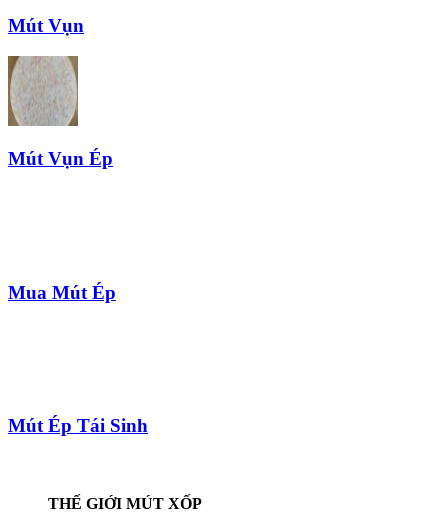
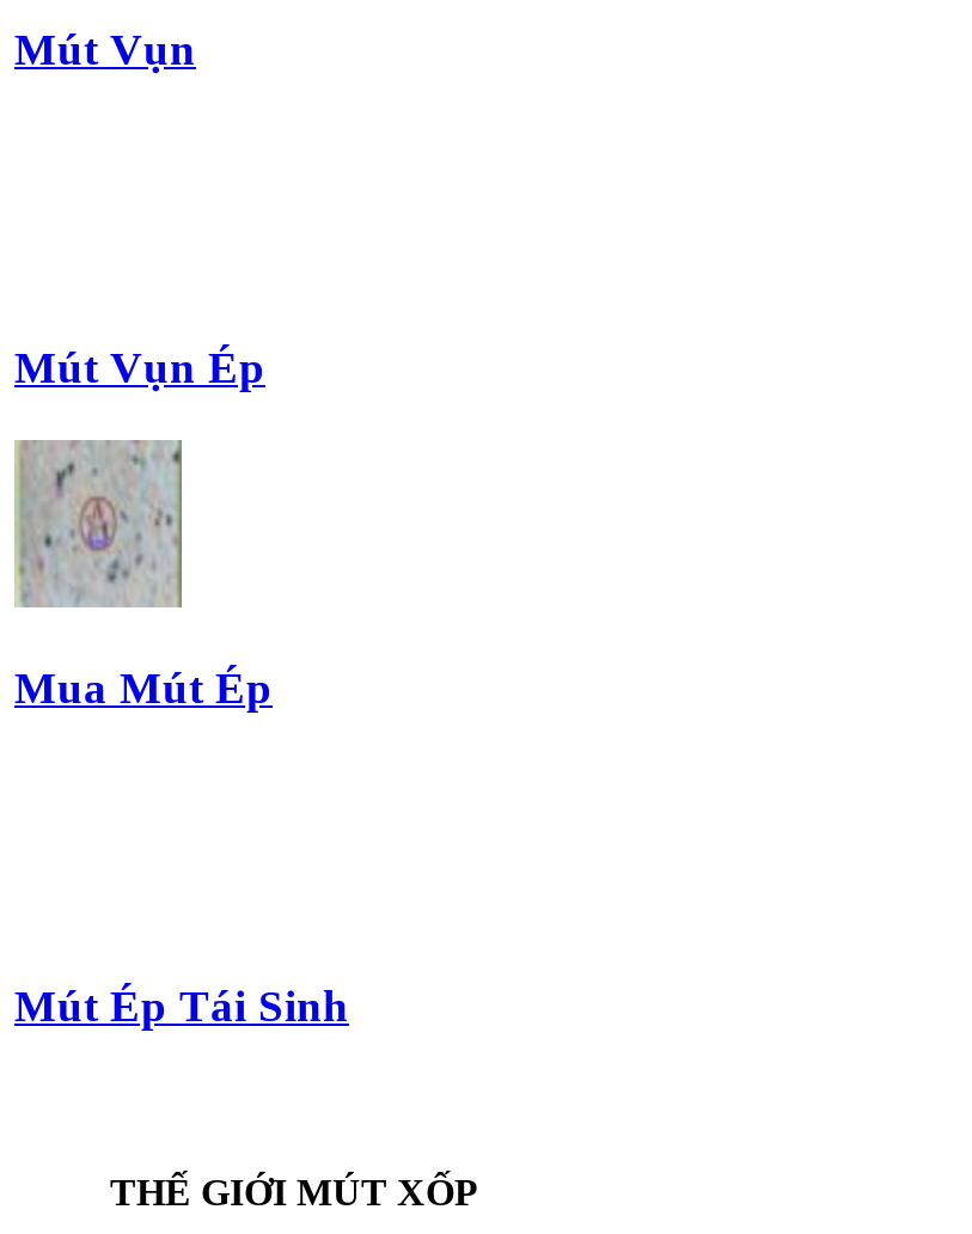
- [image]

+ [image]
